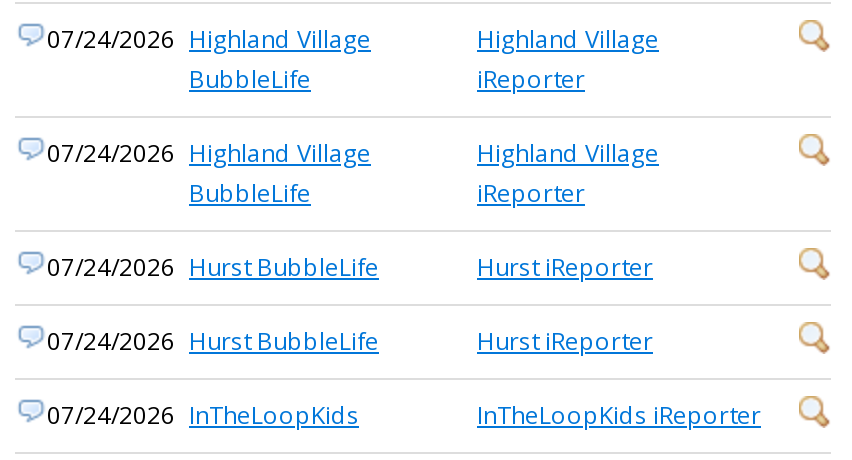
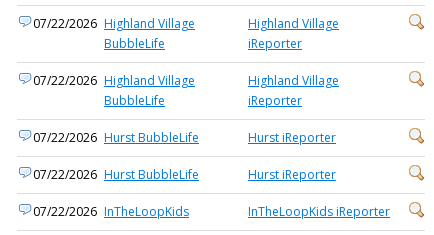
- 07/24/2026 Highland Village
+ 07/22/2026 Highland Village

- 07/24/2026 Highland Village
+ 07/22/2026 Highland Village

- 07/24/2026 Hurst BubbleLife
+ 07/22/2026 Hurst BubbleLife

- 07/24/2026 Hurst BubbleLife
+ 07/22/2026 Hurst BubbleLife

- 07/24/2026 InTheLoopKids
+ 07/22/2026 InTheLoopKids
